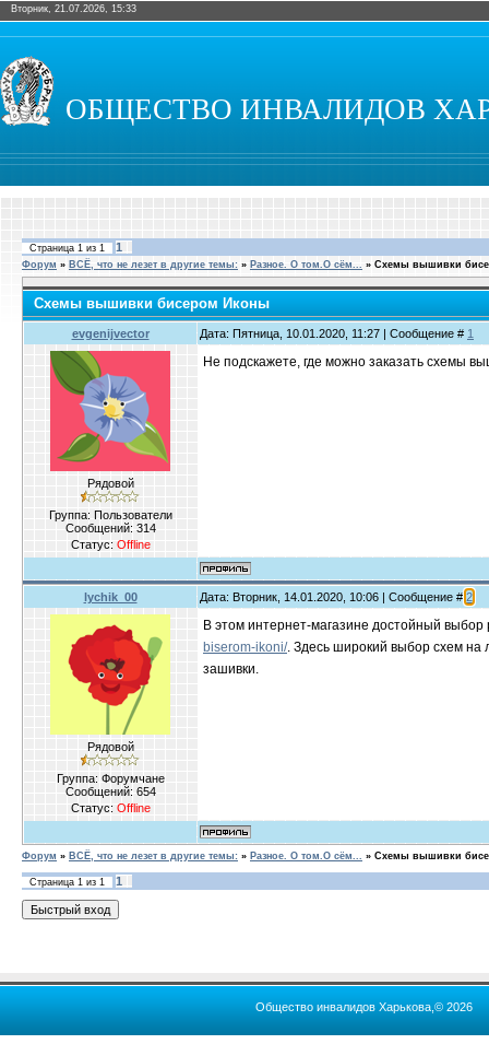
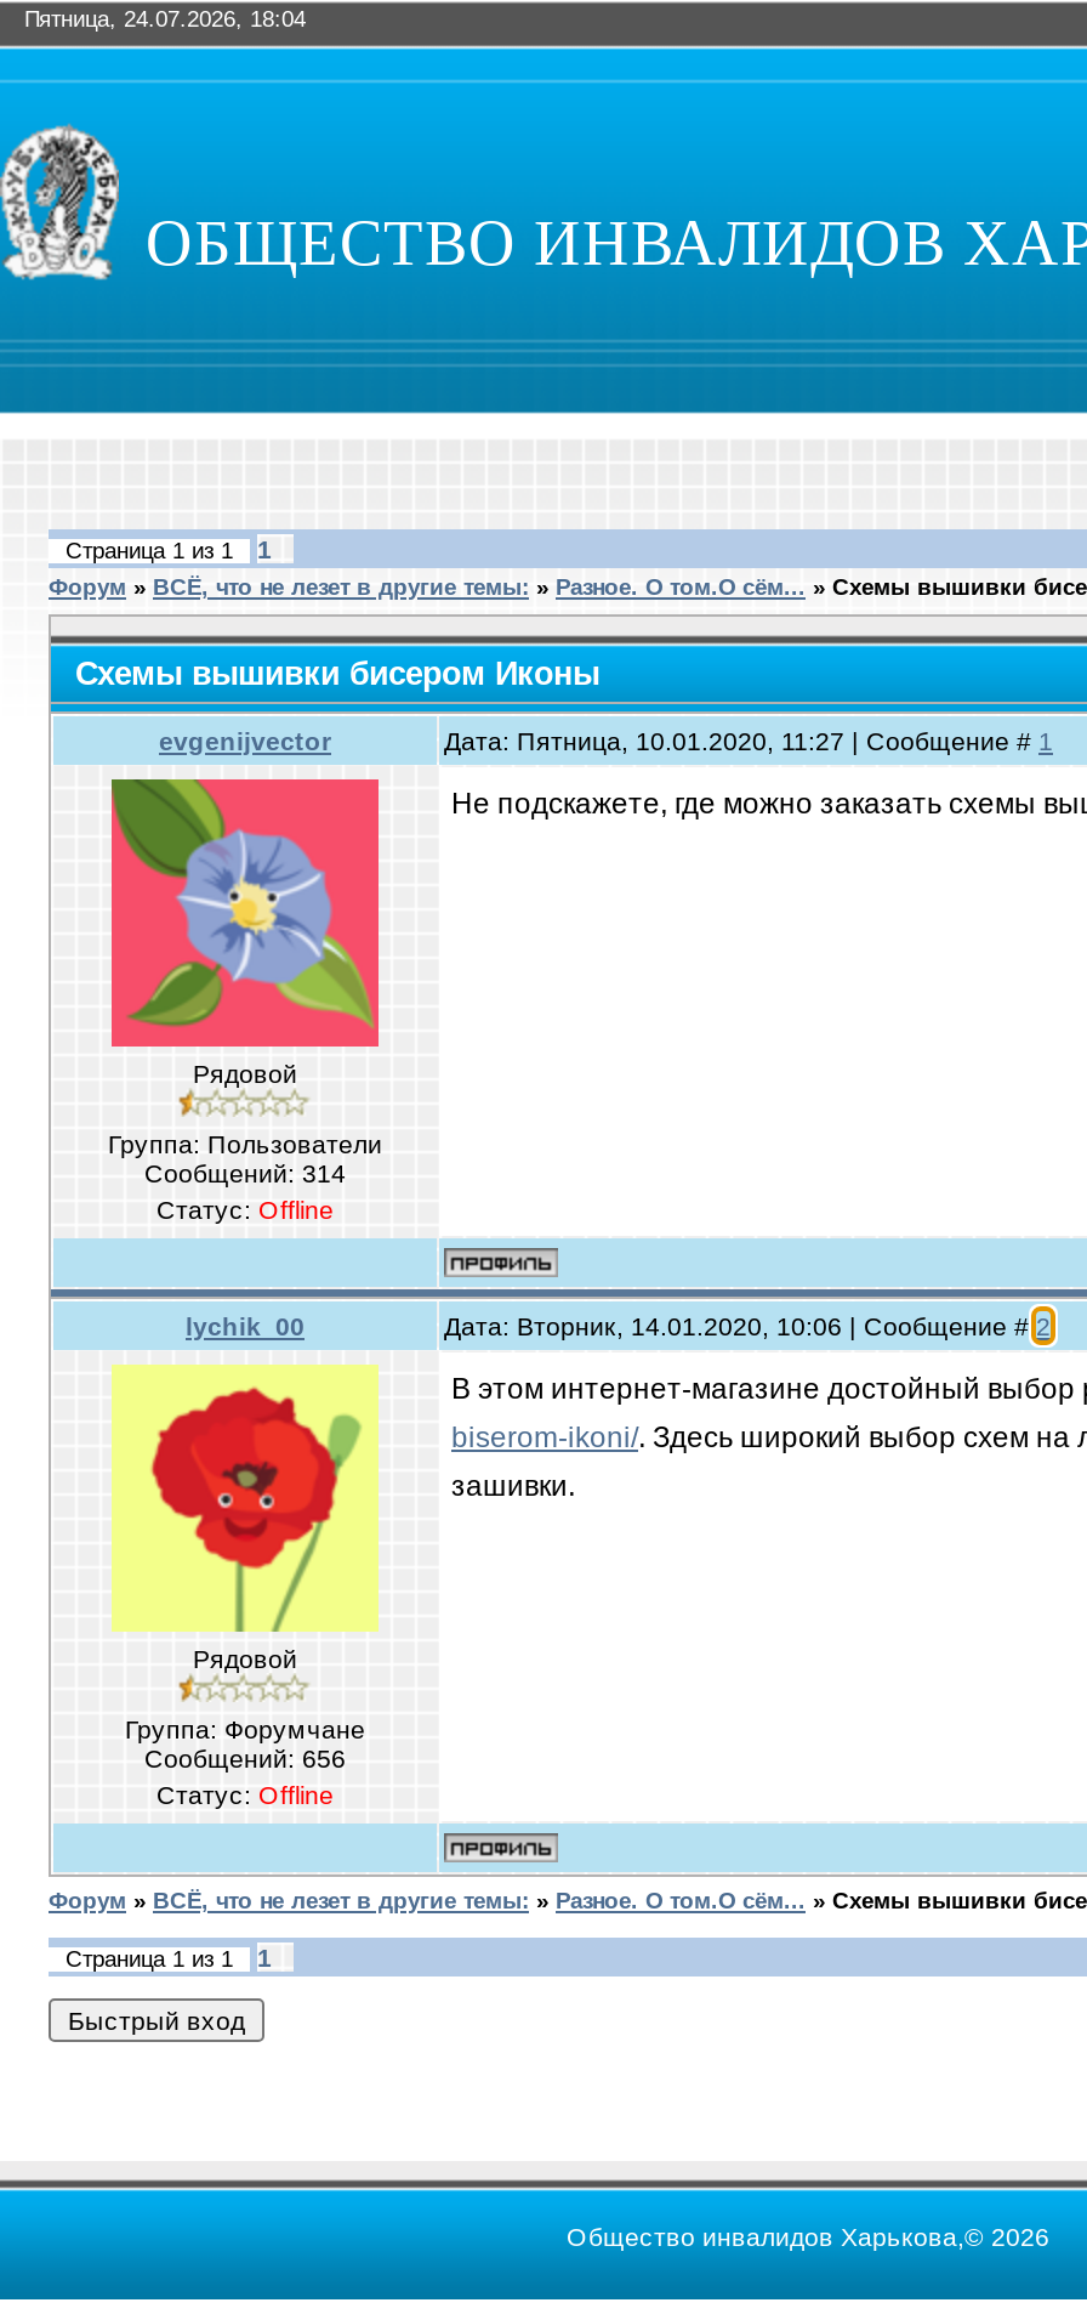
- Вторник, 21.07.2026, 15:33
+ Пятница, 24.07.2026, 18:04

- Сообщений: 654
+ Сообщений: 656
